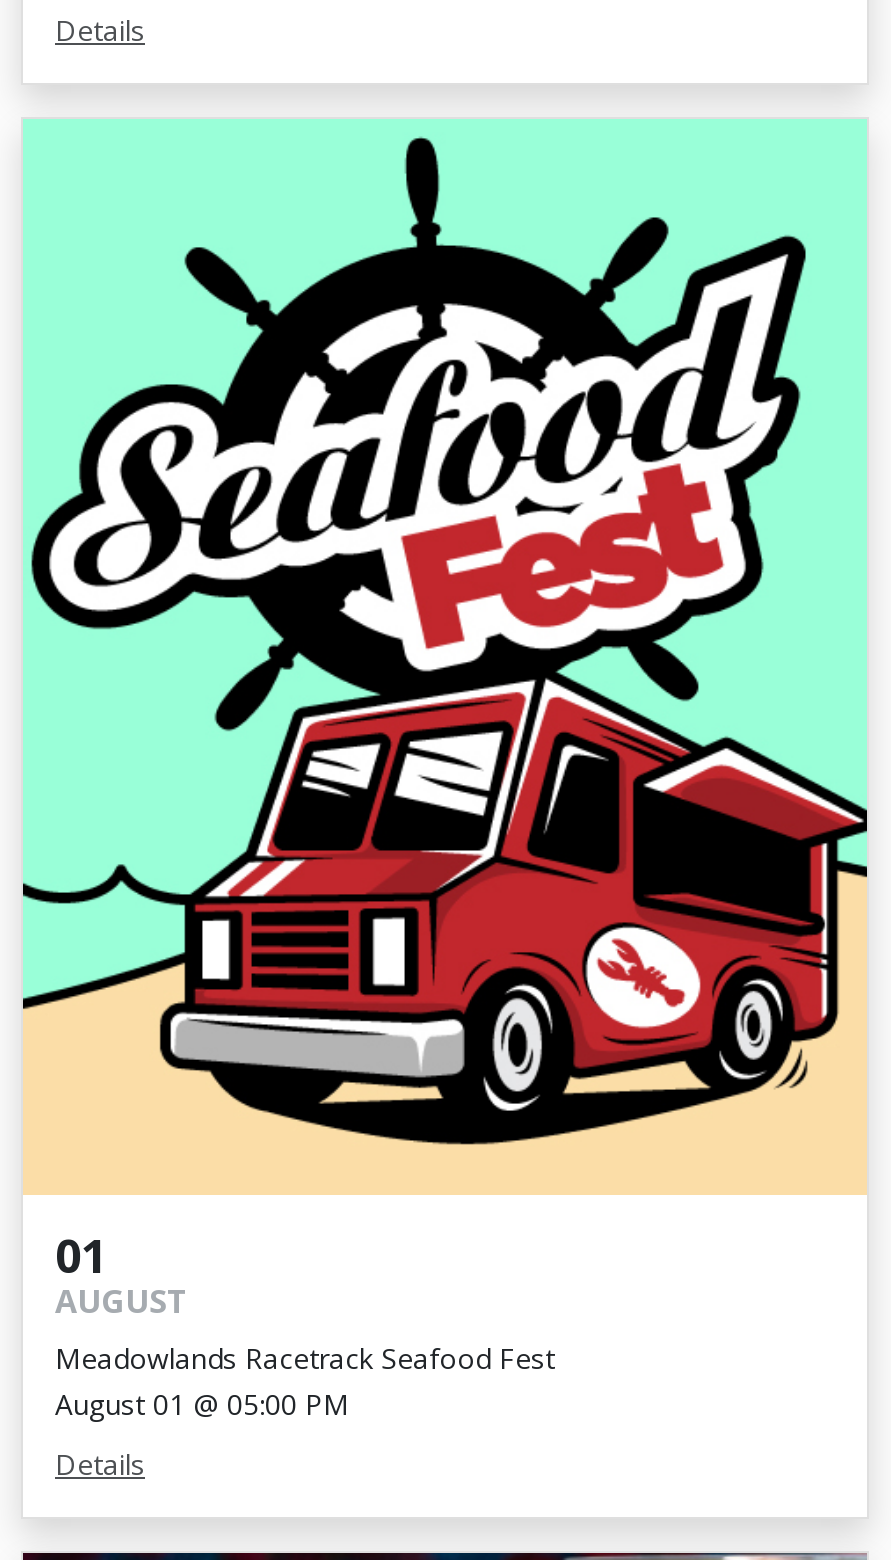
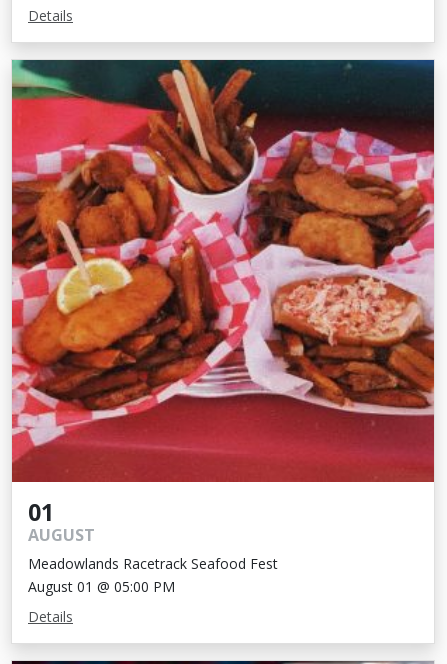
- [image]
+ [image]
